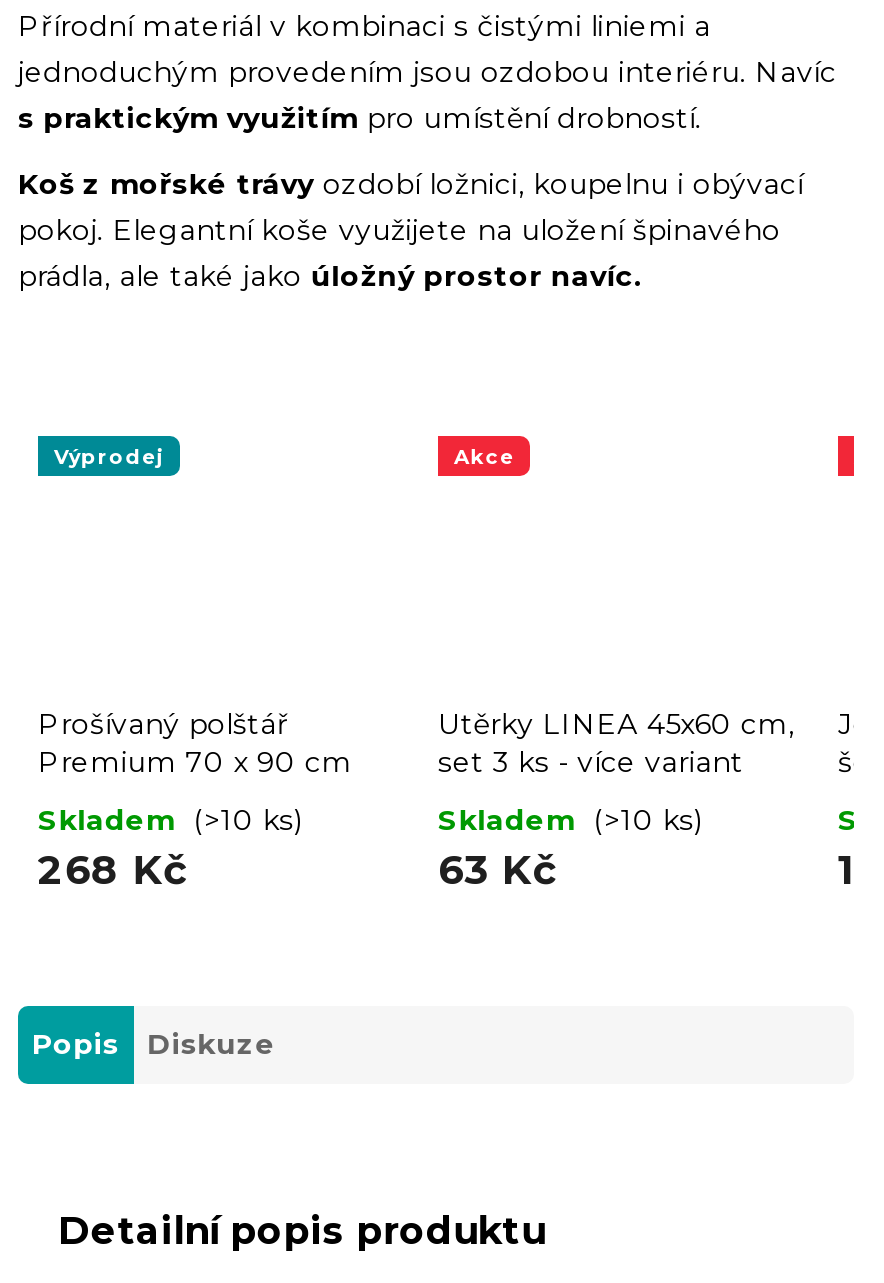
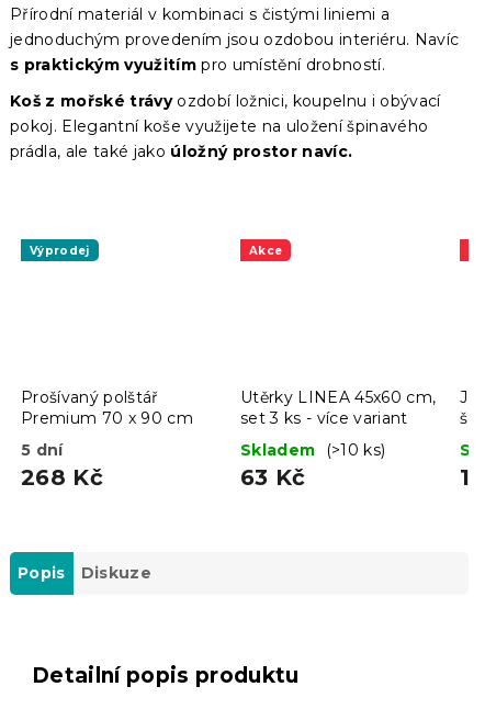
- Skladem (>10 ks)
+ 5 dní
